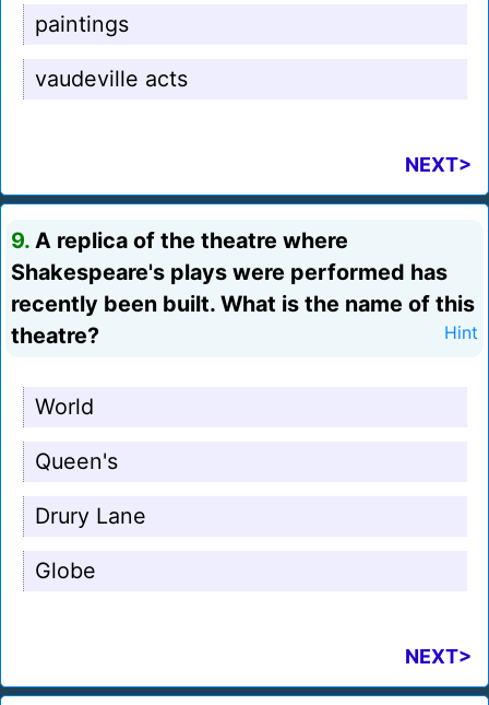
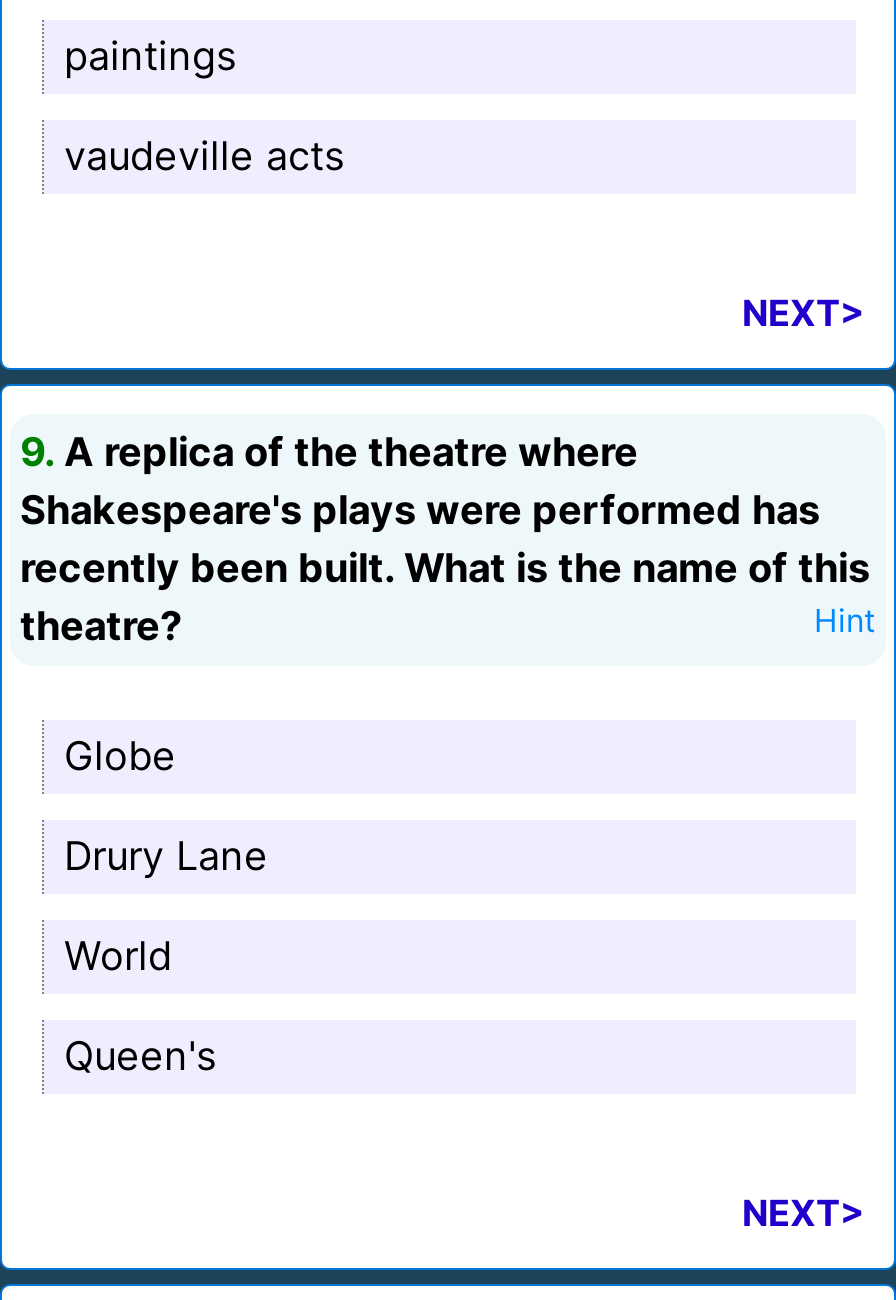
moved down: World | Queen's

moved up: Drury Lane | Globe
